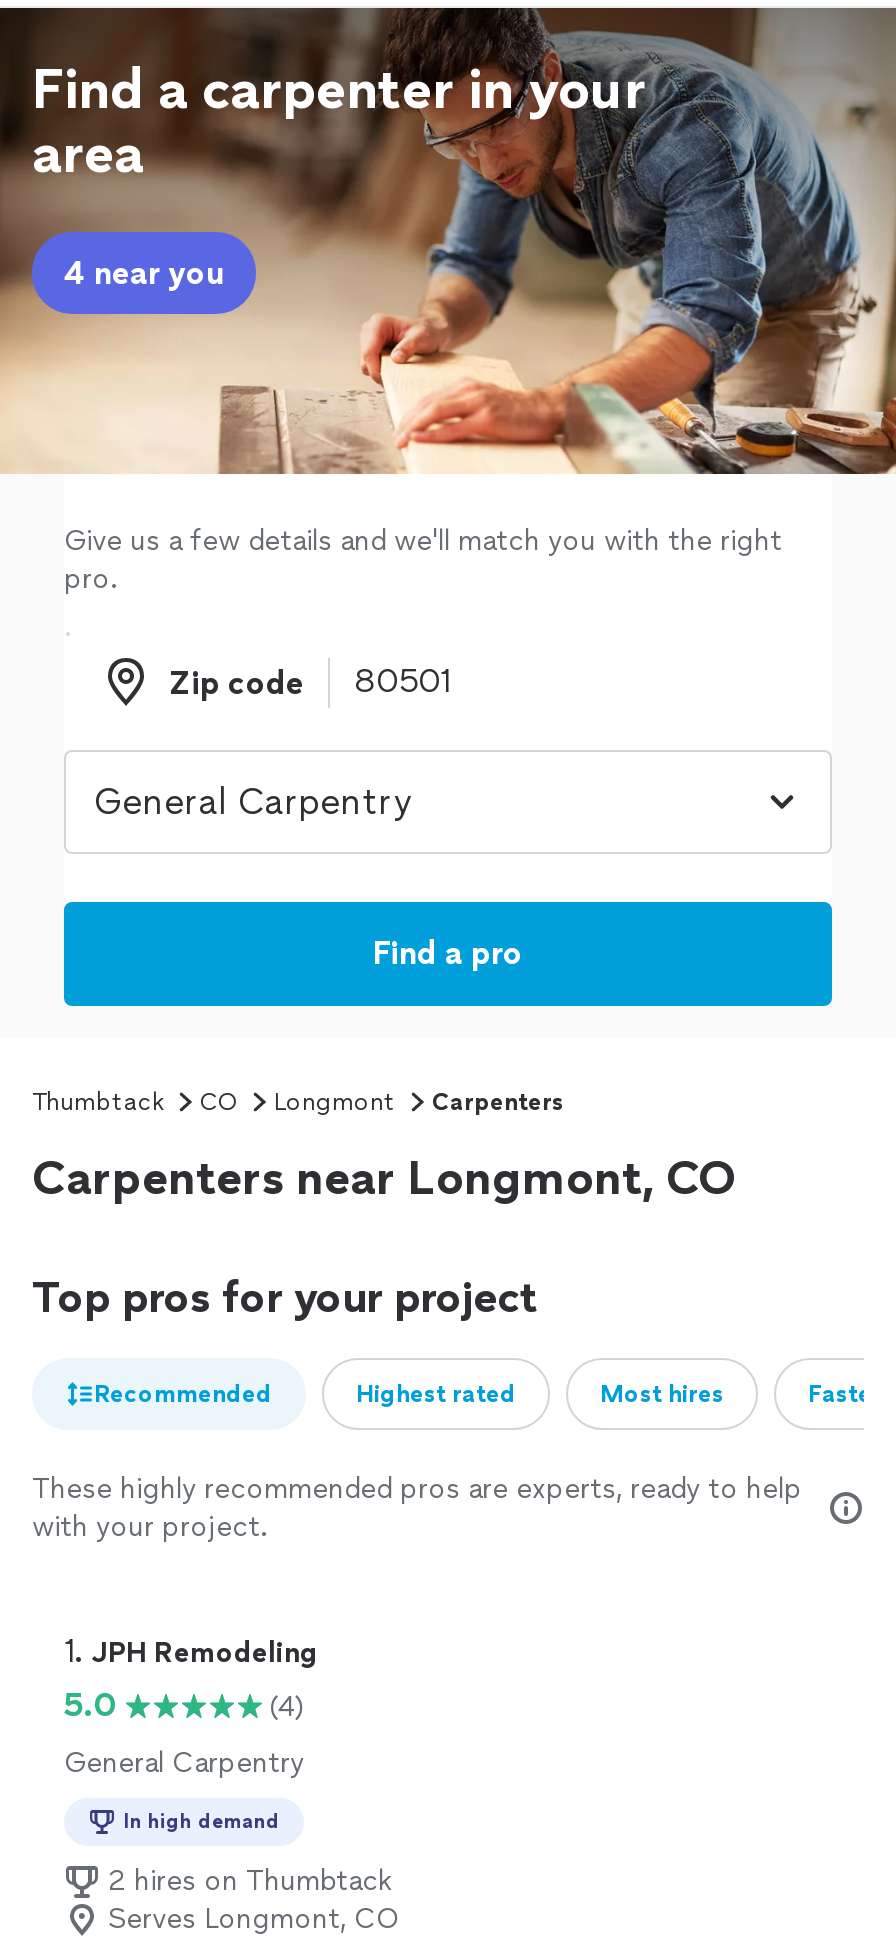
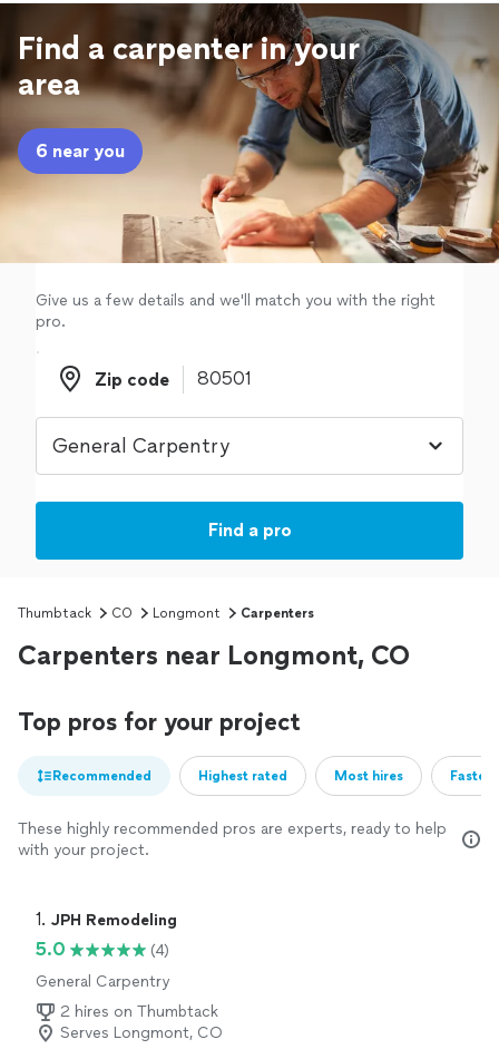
- 4 near you
+ 6 near you

- In high demand
